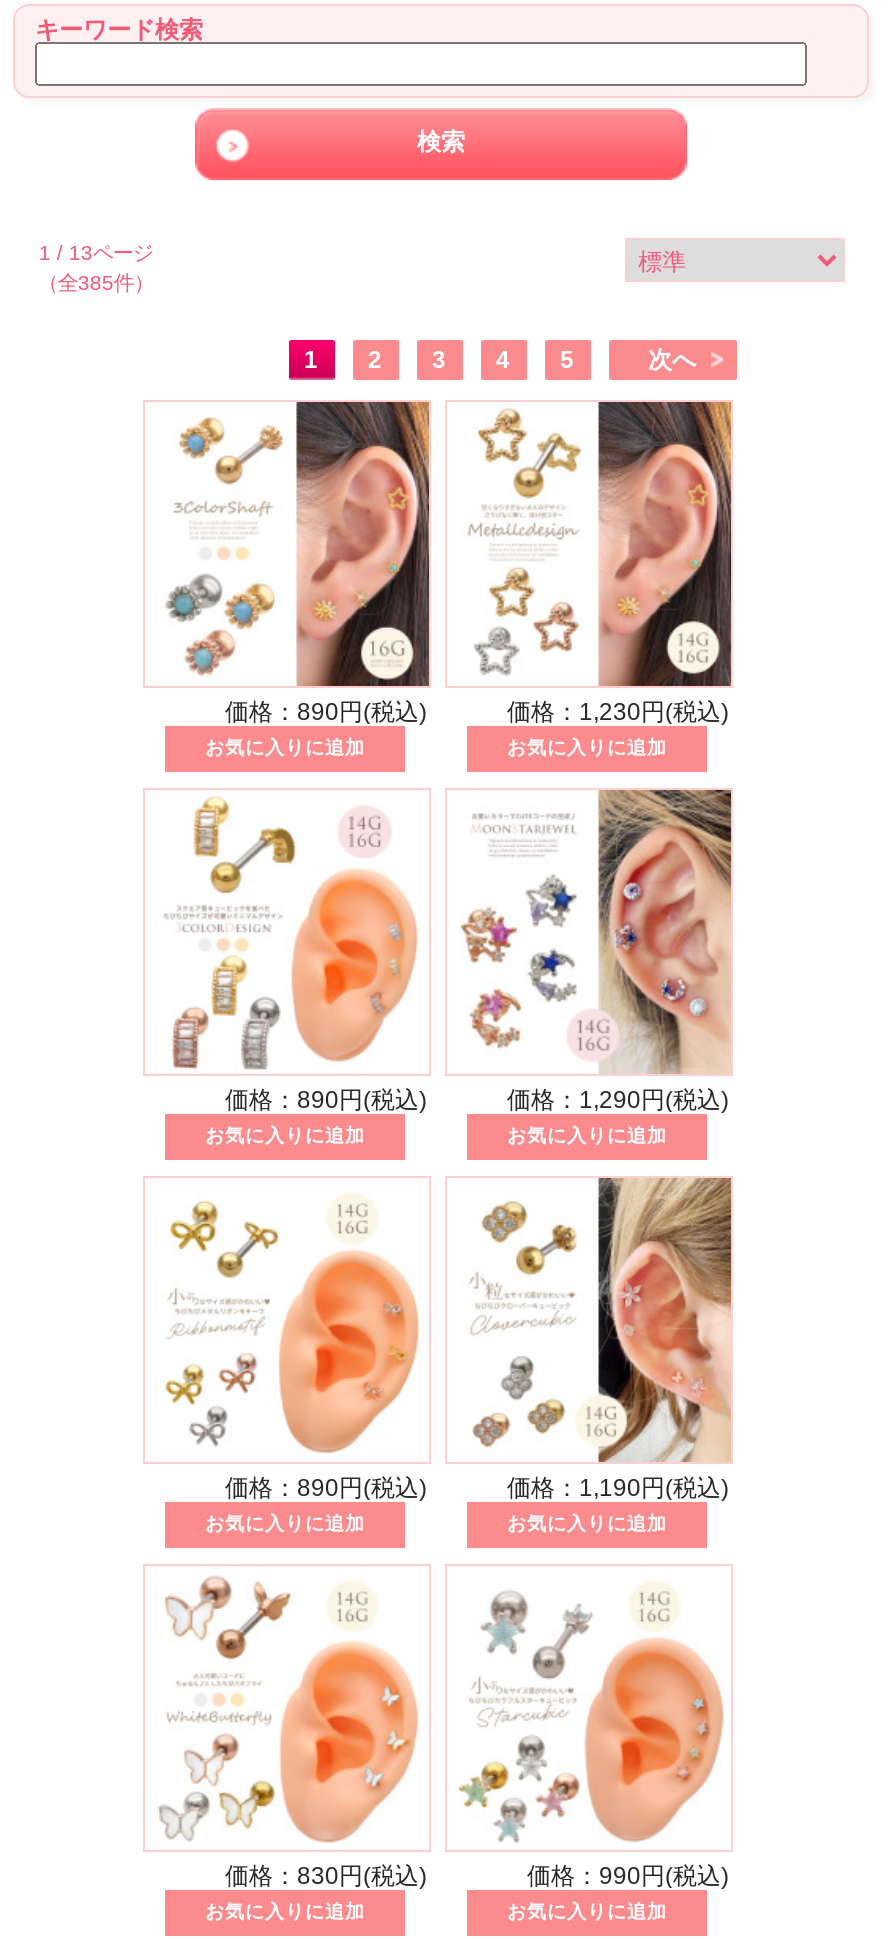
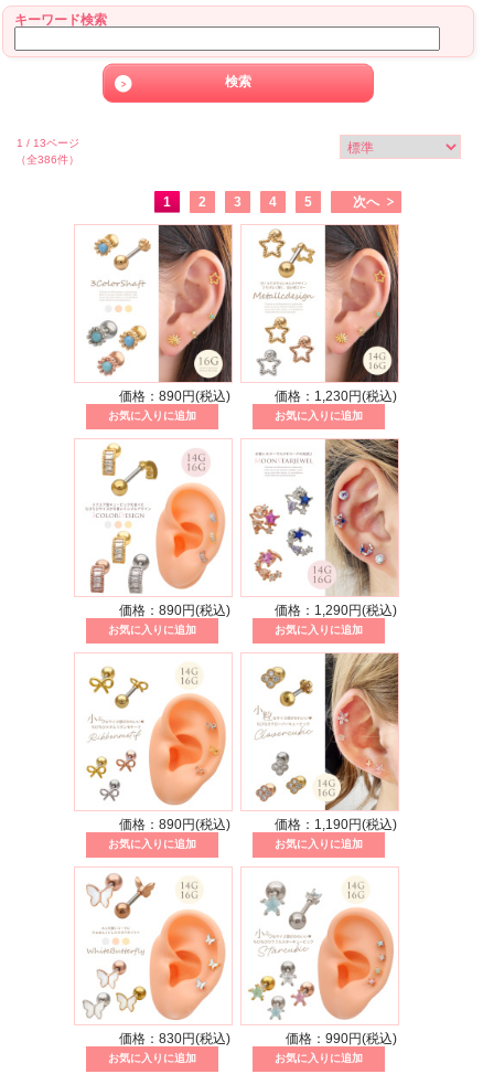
- （全385件）
+ （全386件）
